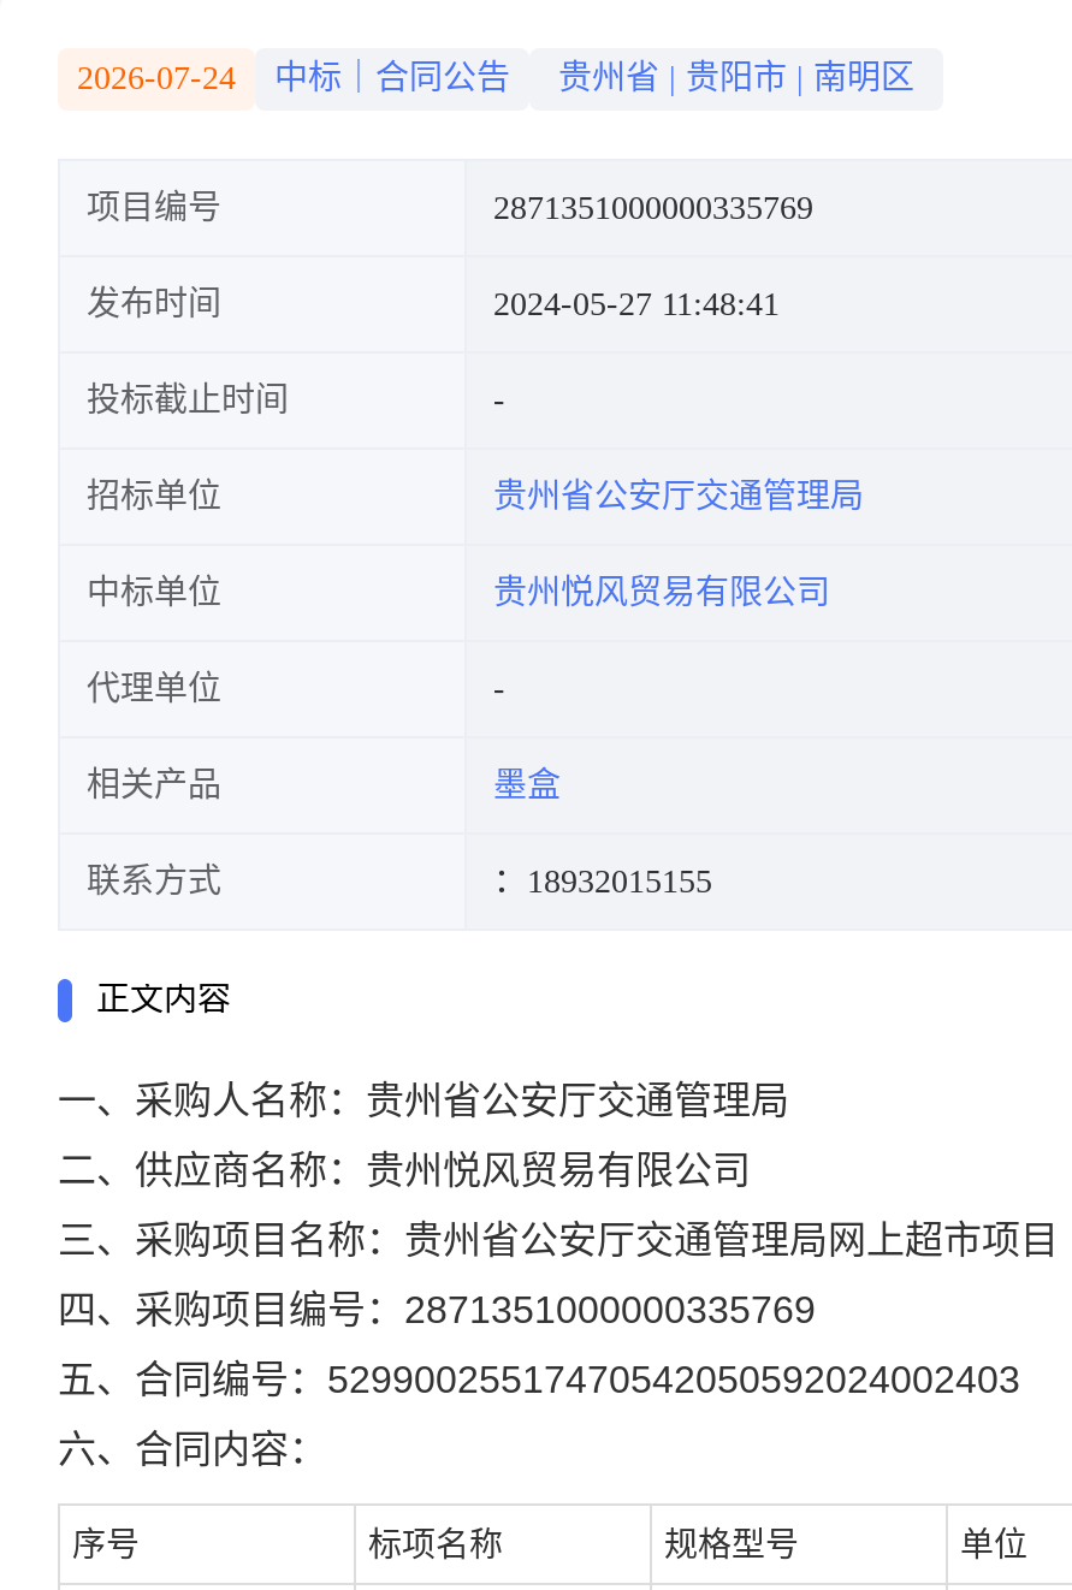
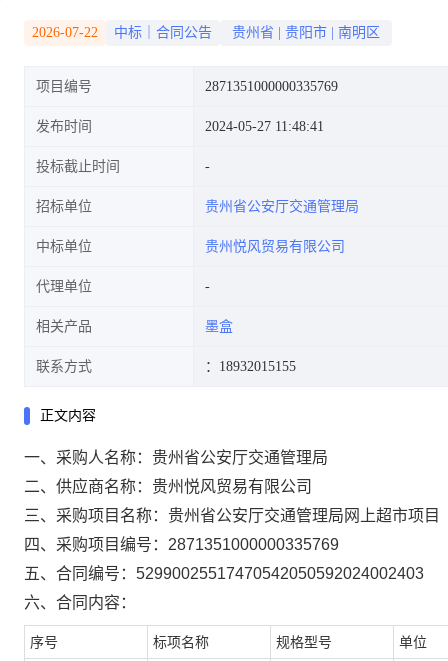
- 2026-07-24
+ 2026-07-22
